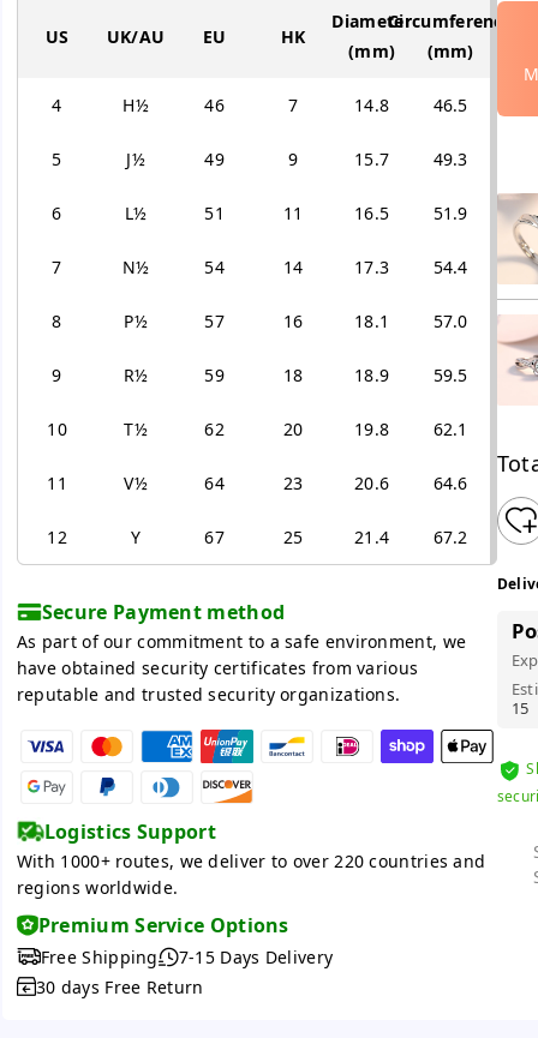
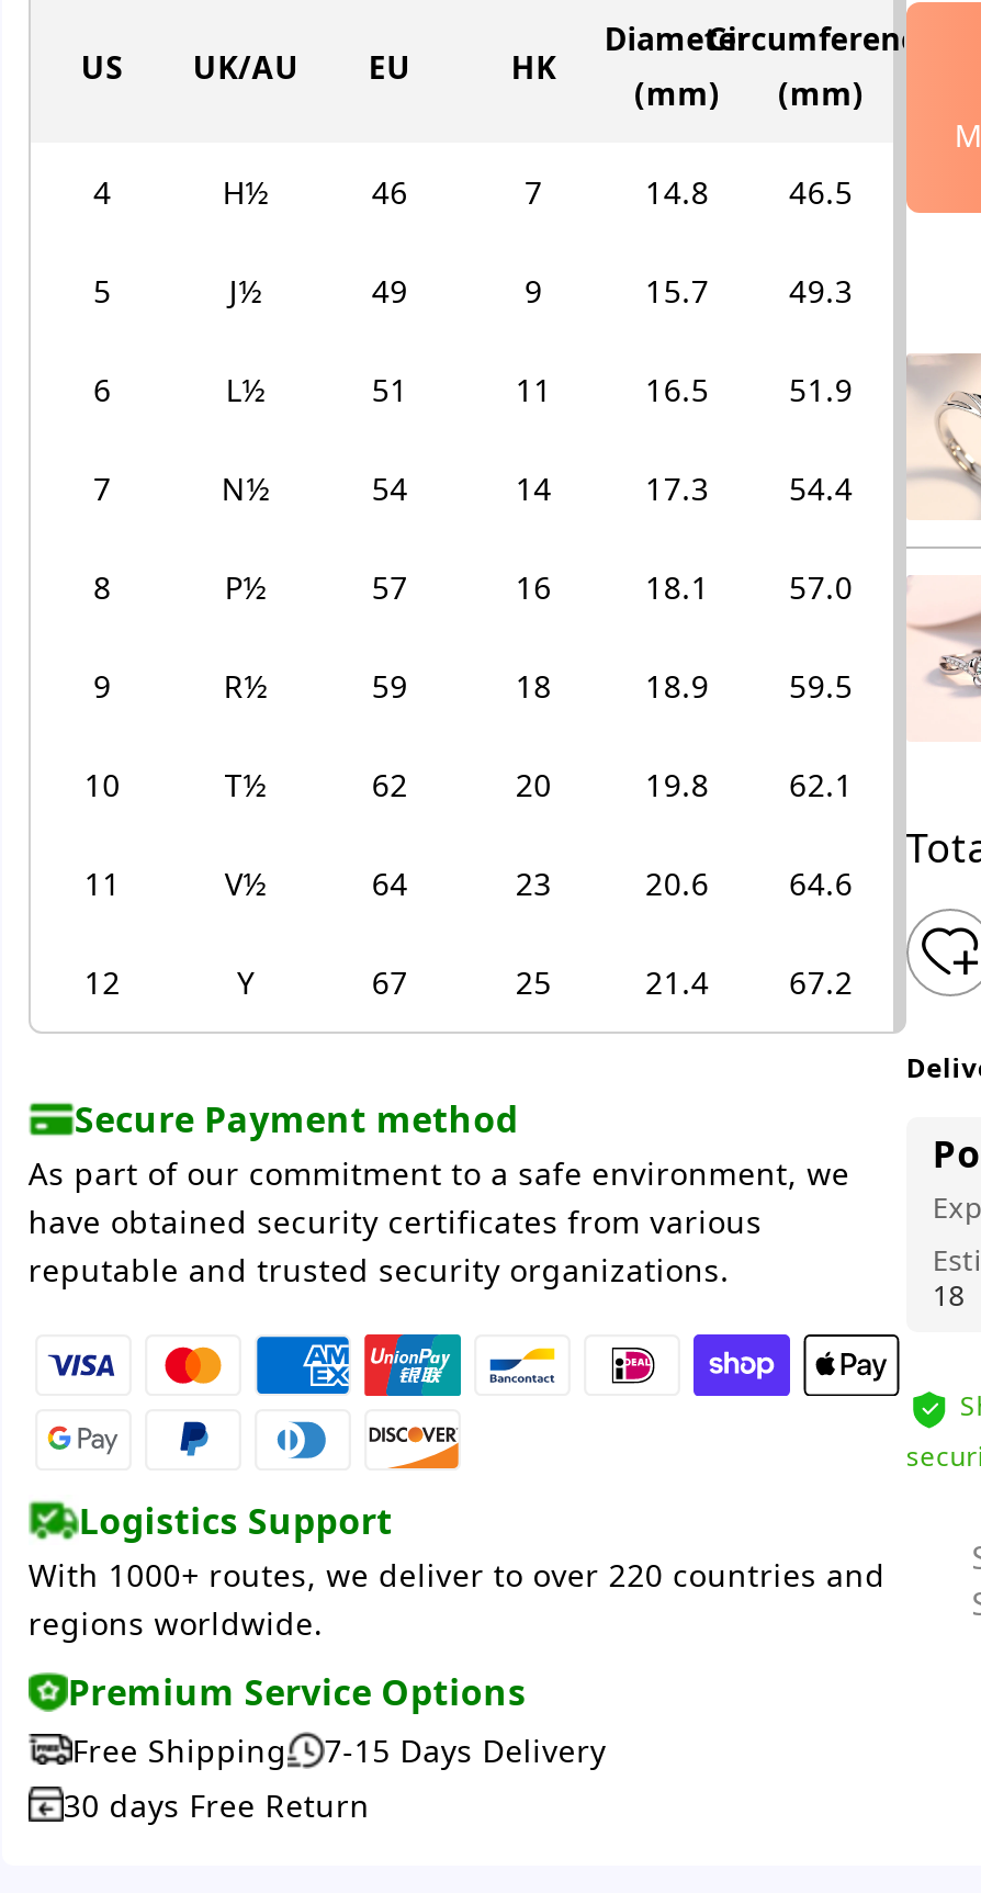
- 15
+ 18
